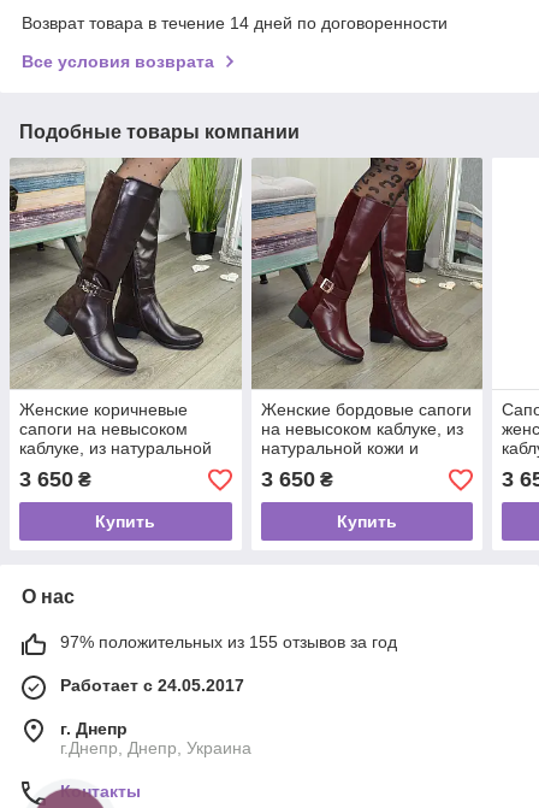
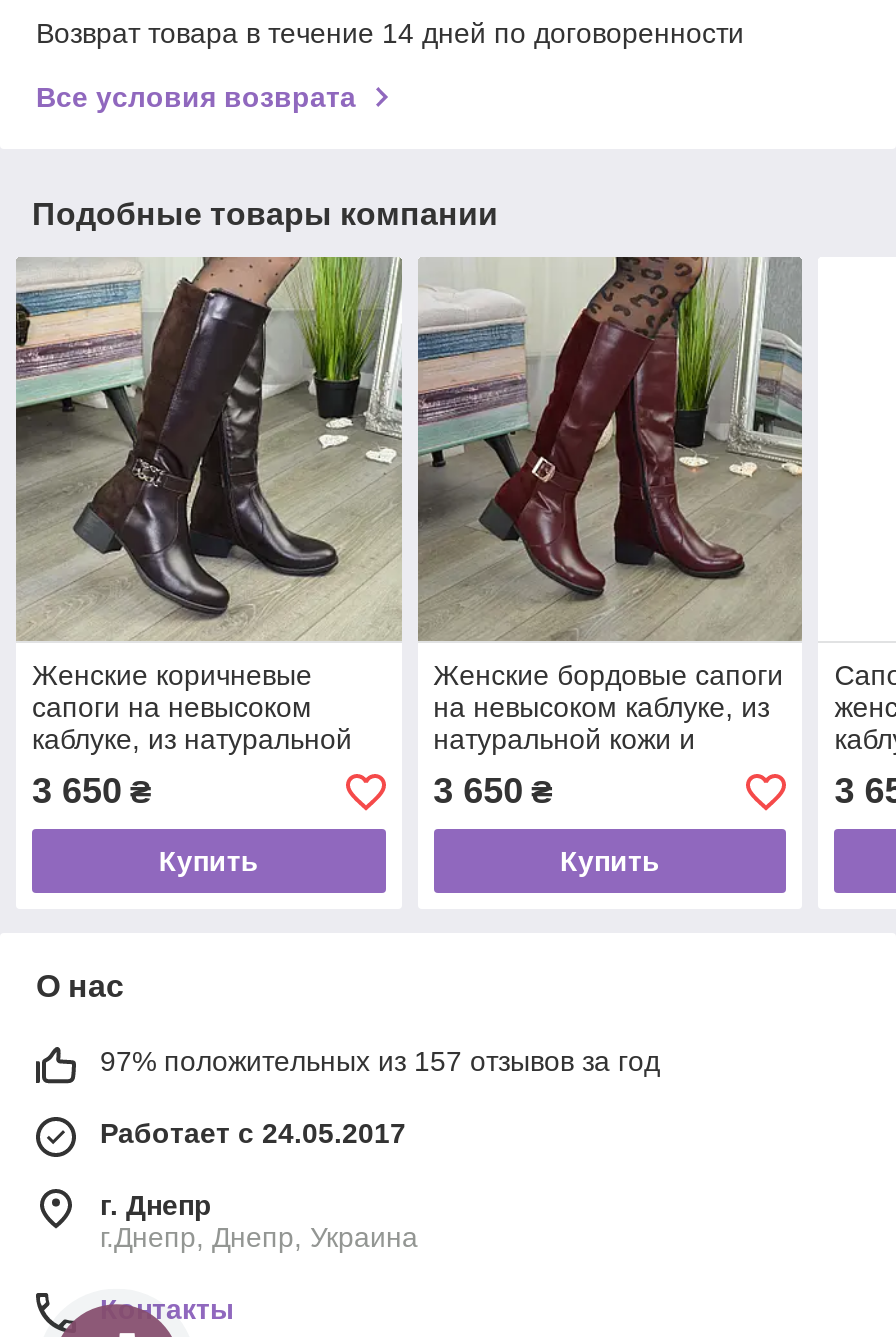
- 97% положительных из 155 отзывов за год
+ 97% положительных из 157 отзывов за год
